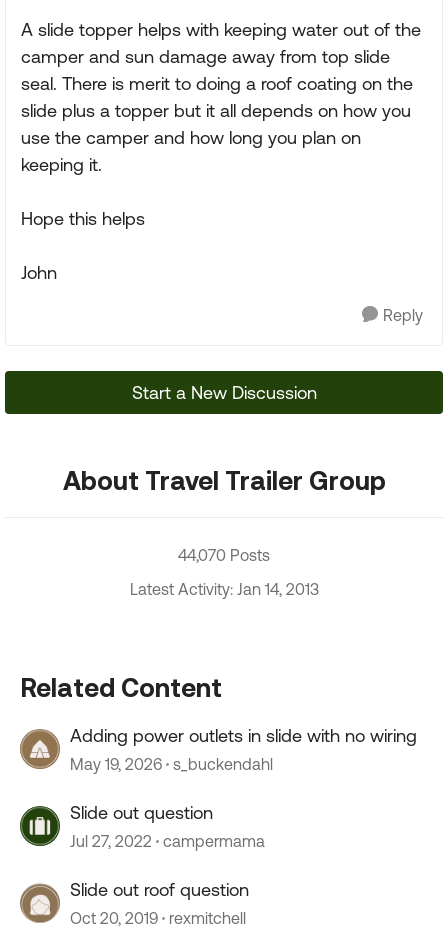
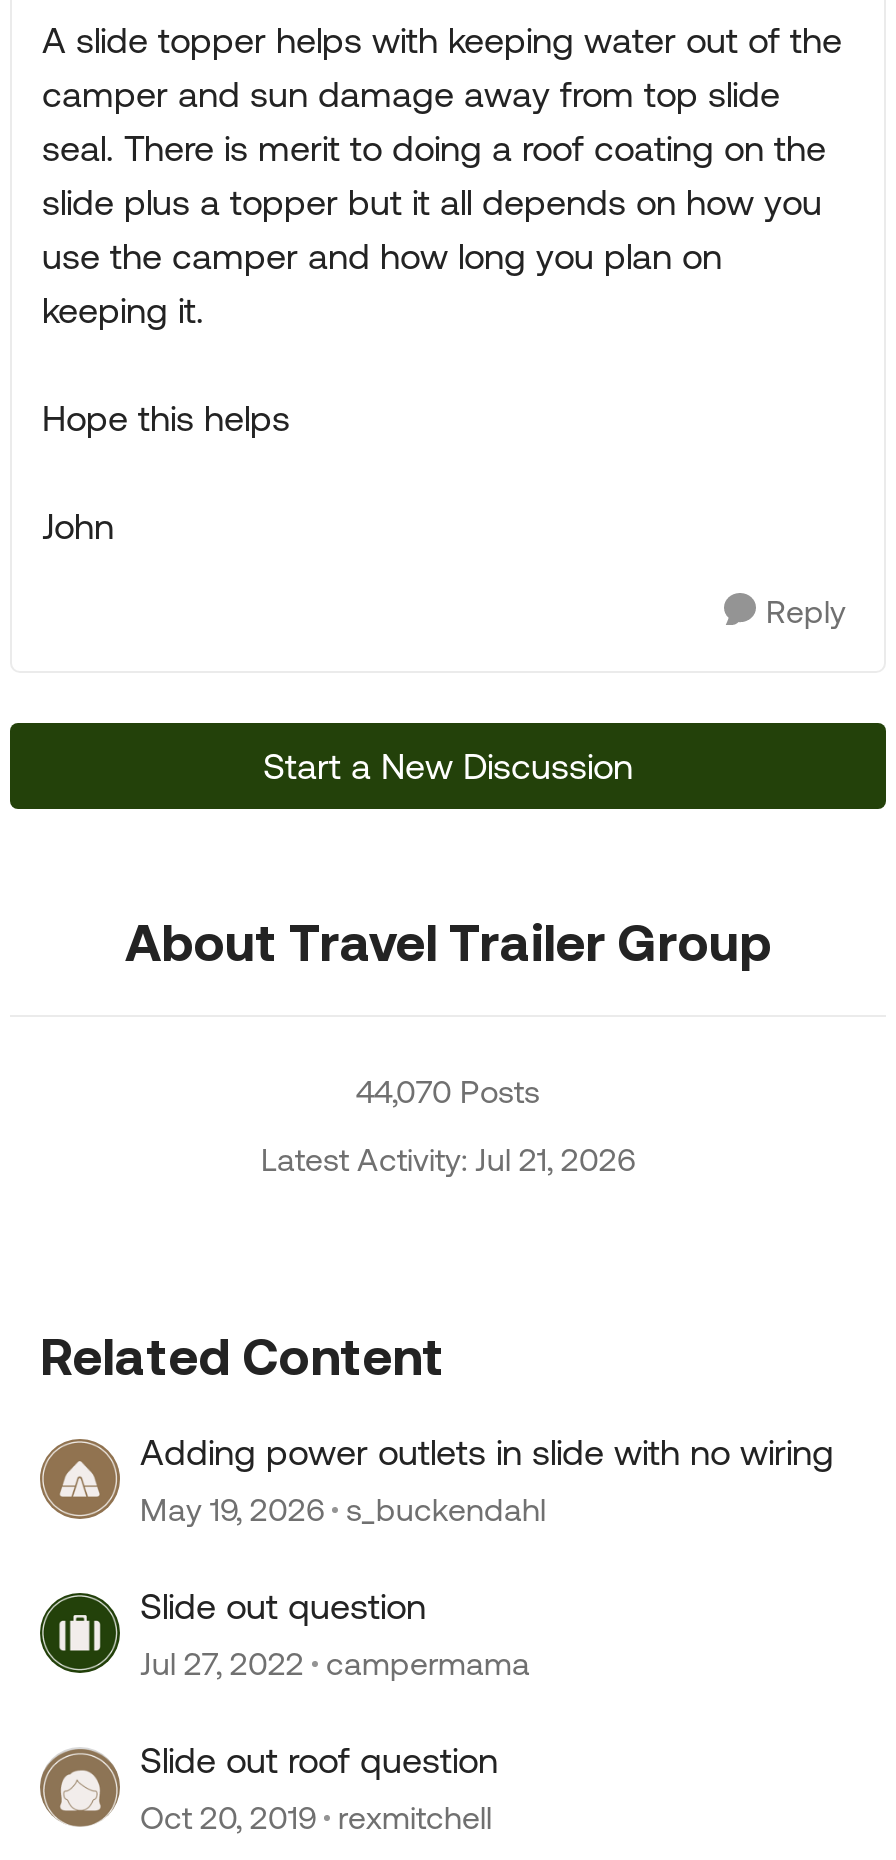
- Latest Activity: Jan 14, 2013
+ Latest Activity: Jul 21, 2026
